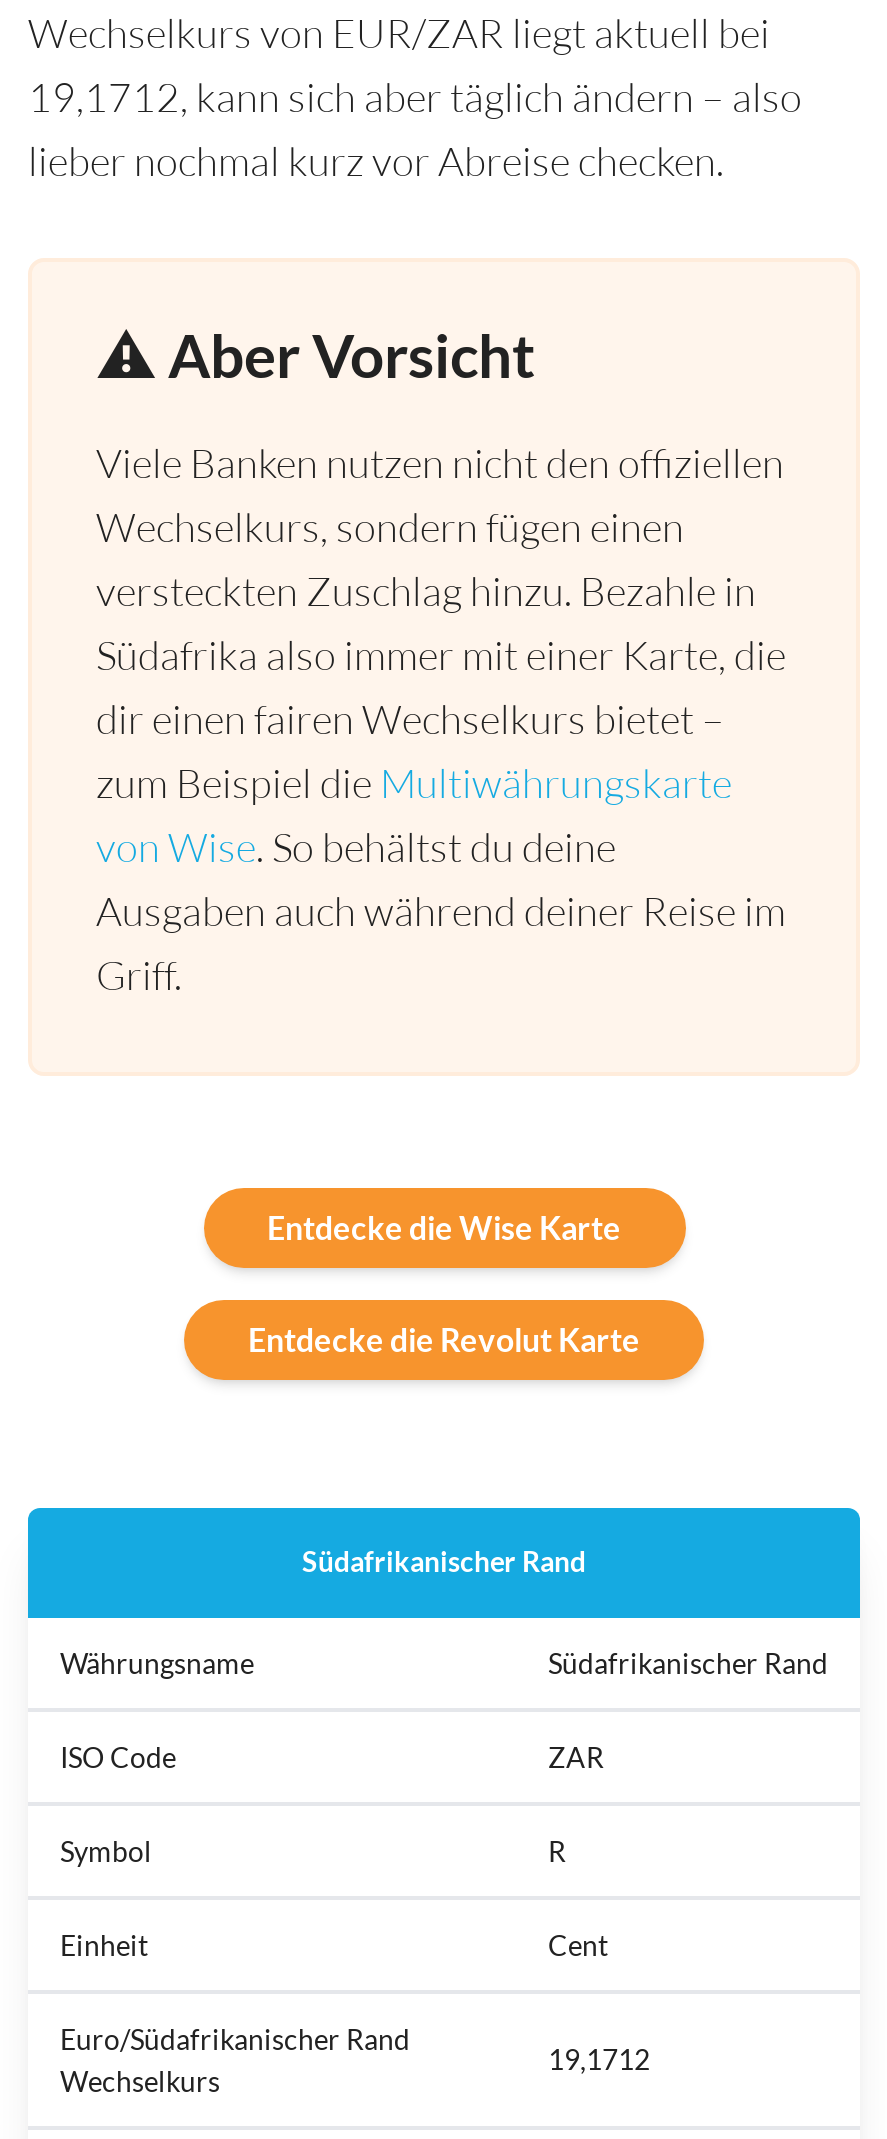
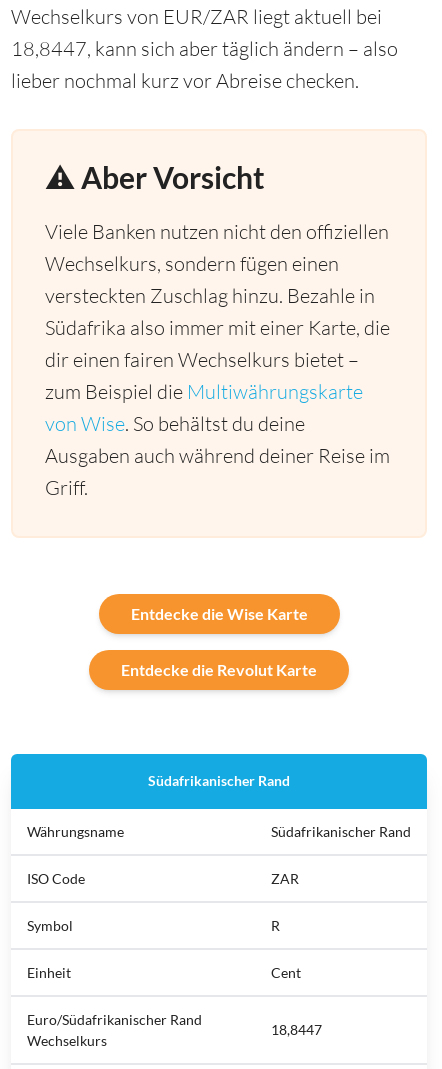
- 19,1712, kann sich aber täglich ändern – also
+ 18,8447, kann sich aber täglich ändern – also

- 19,1712
+ 18,8447
